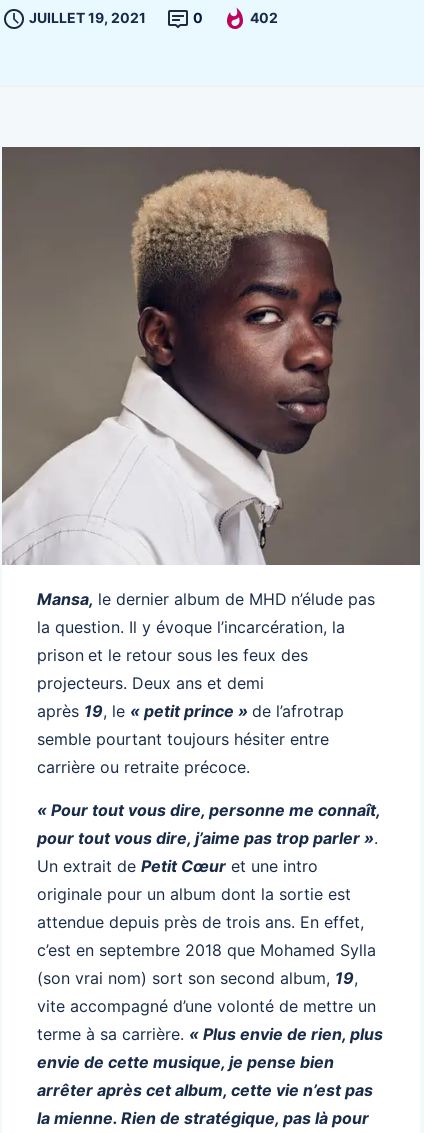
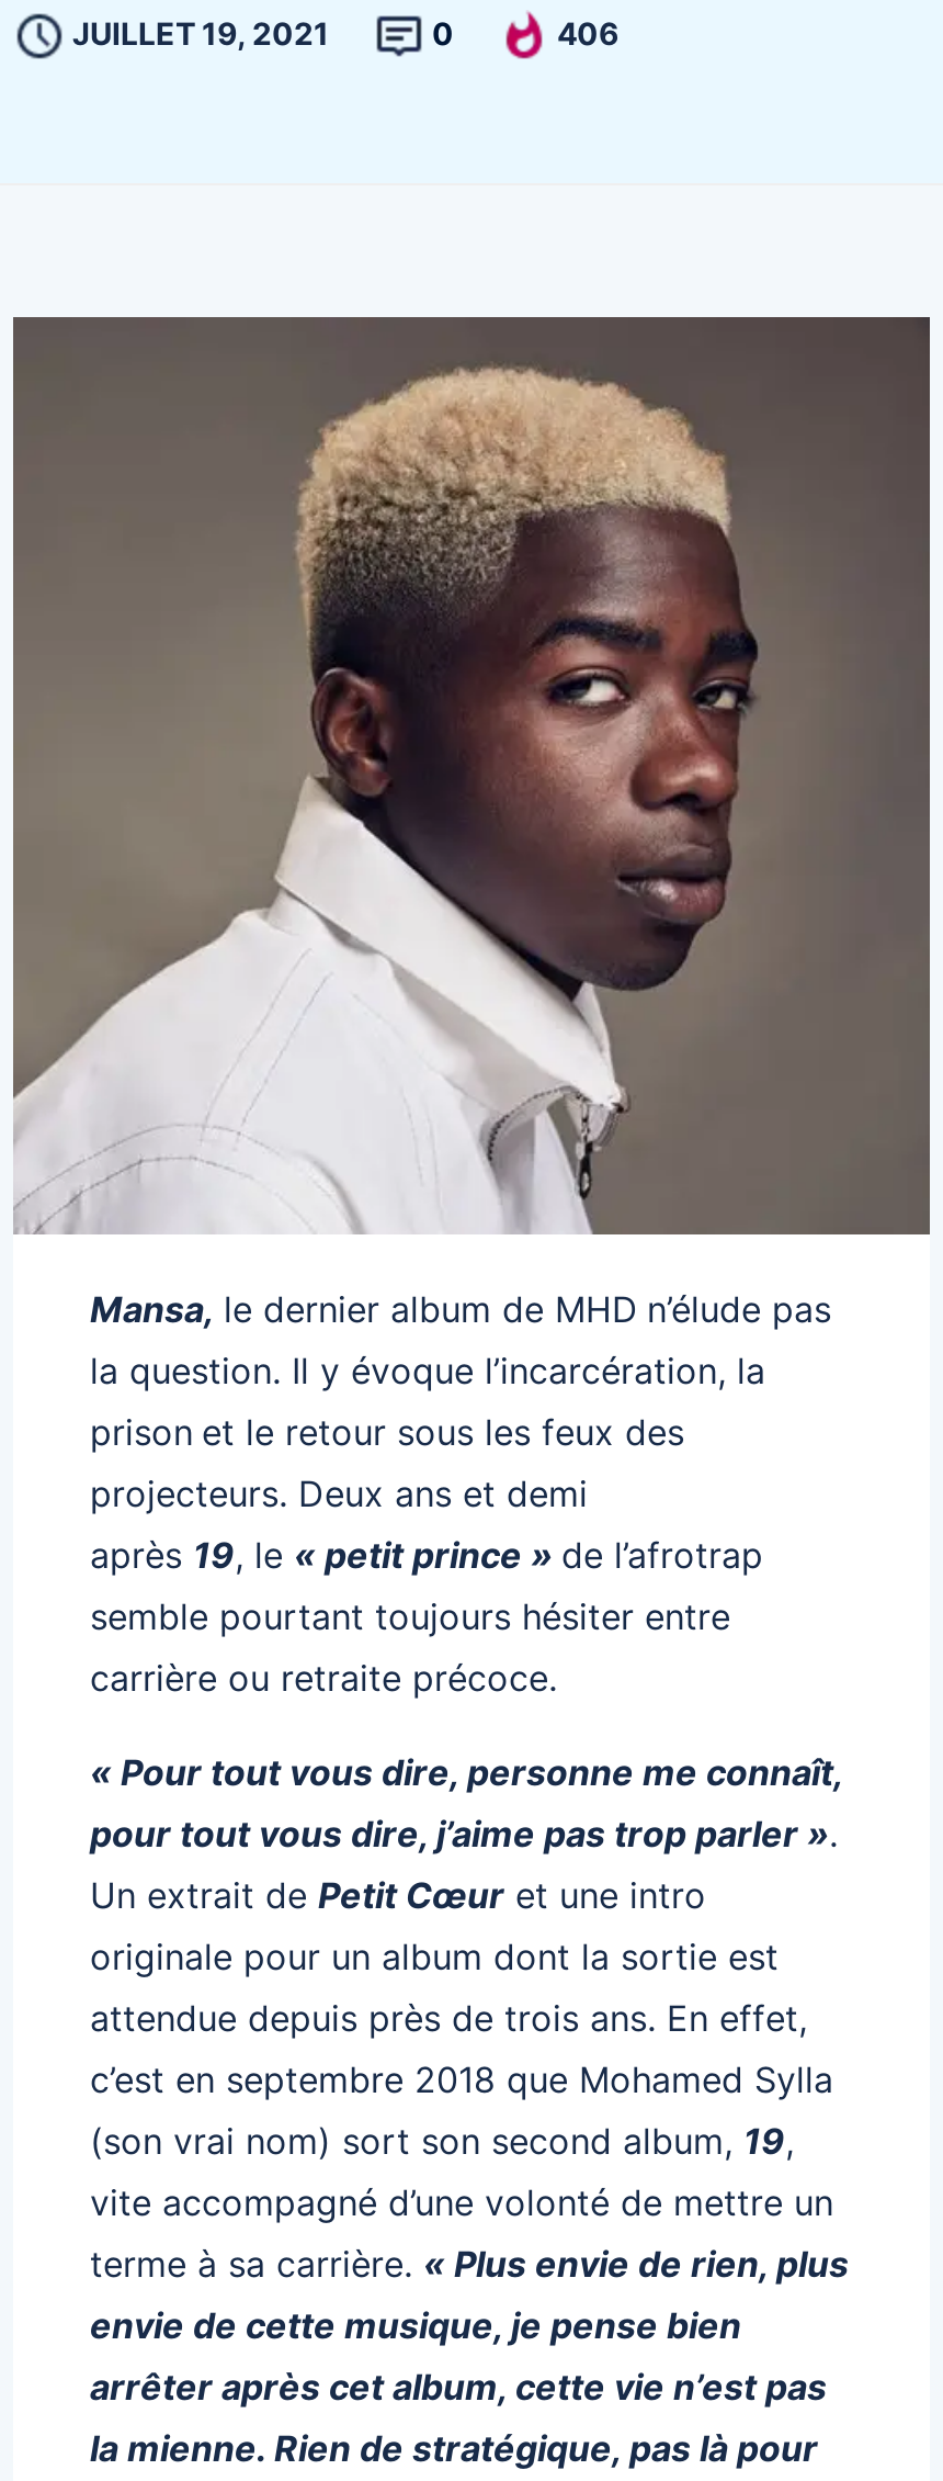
- 402
+ 406
